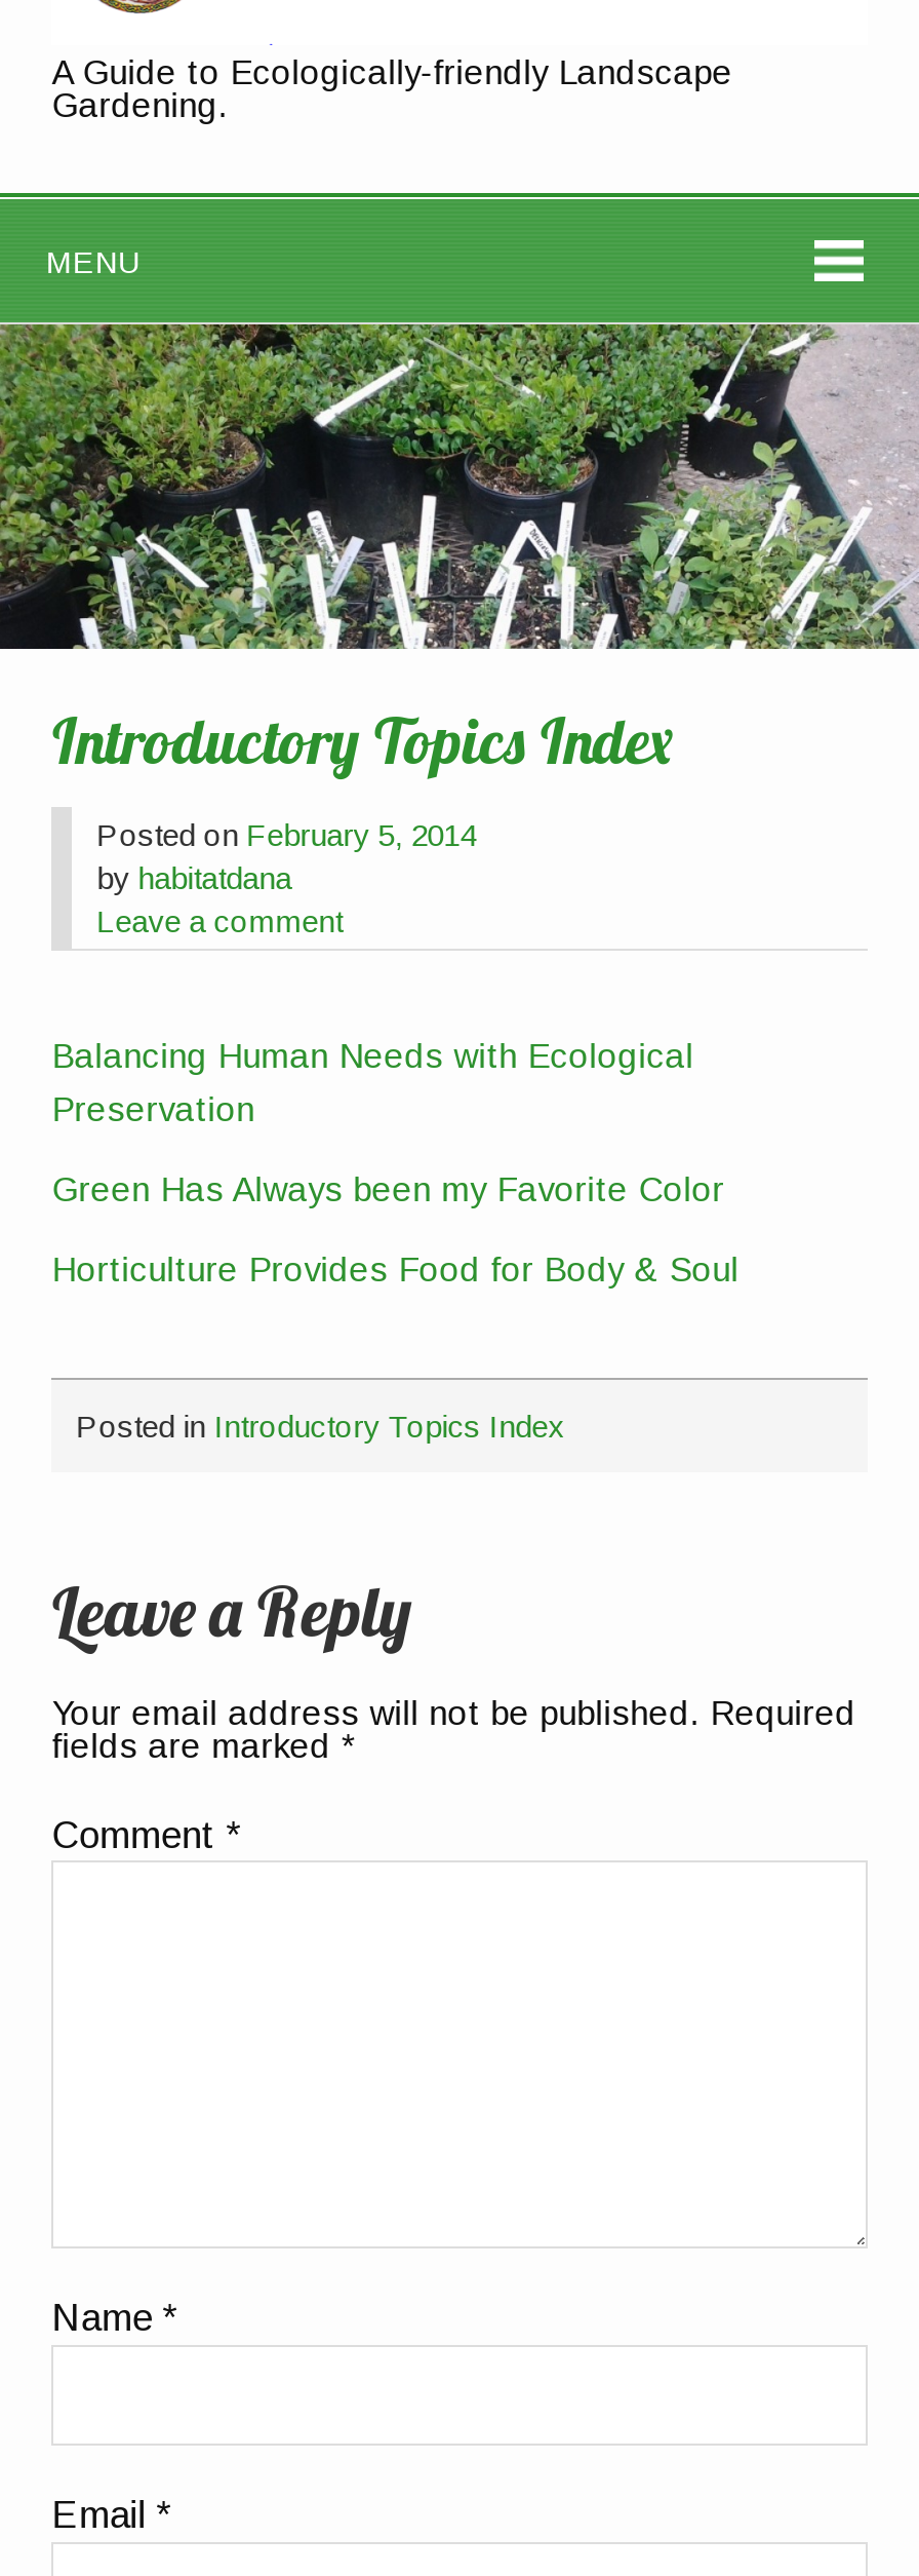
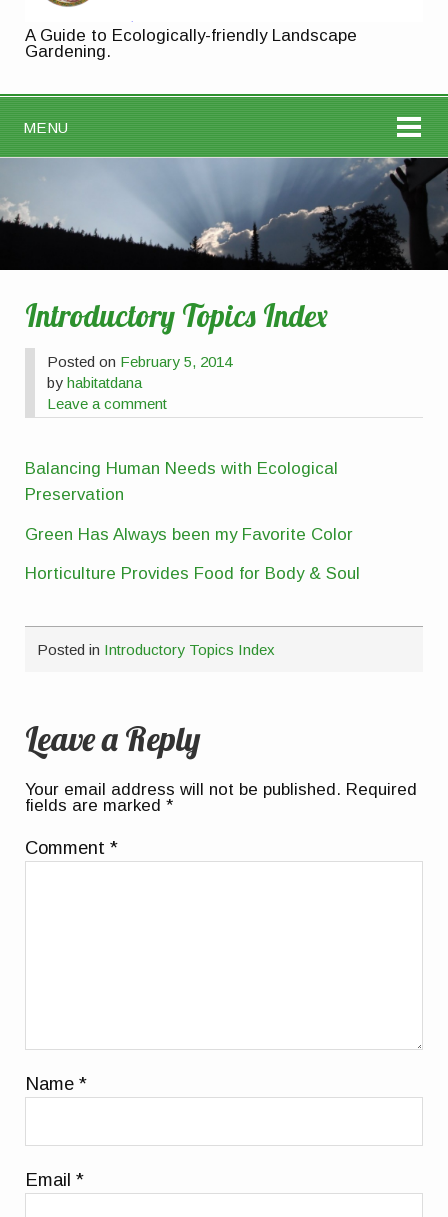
- [image]
+ [image]
